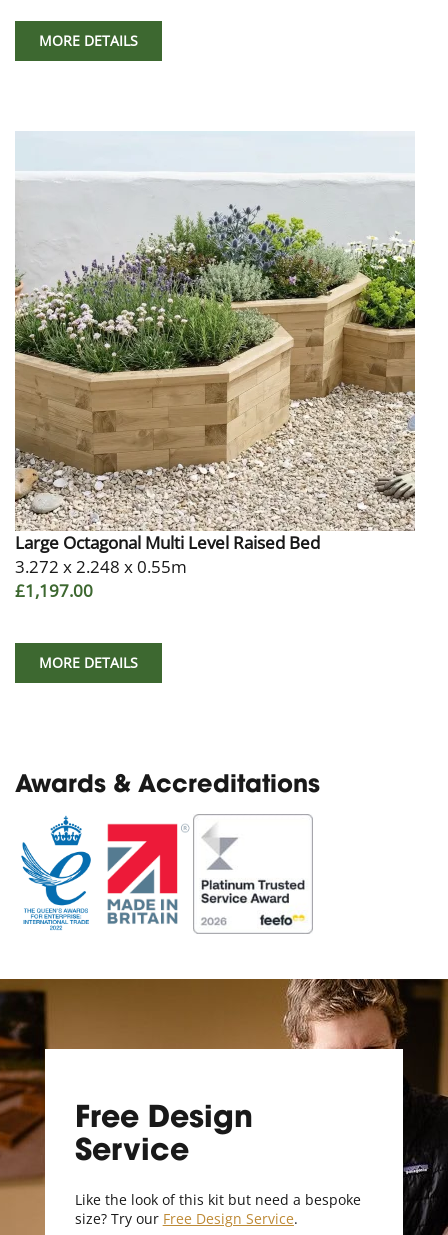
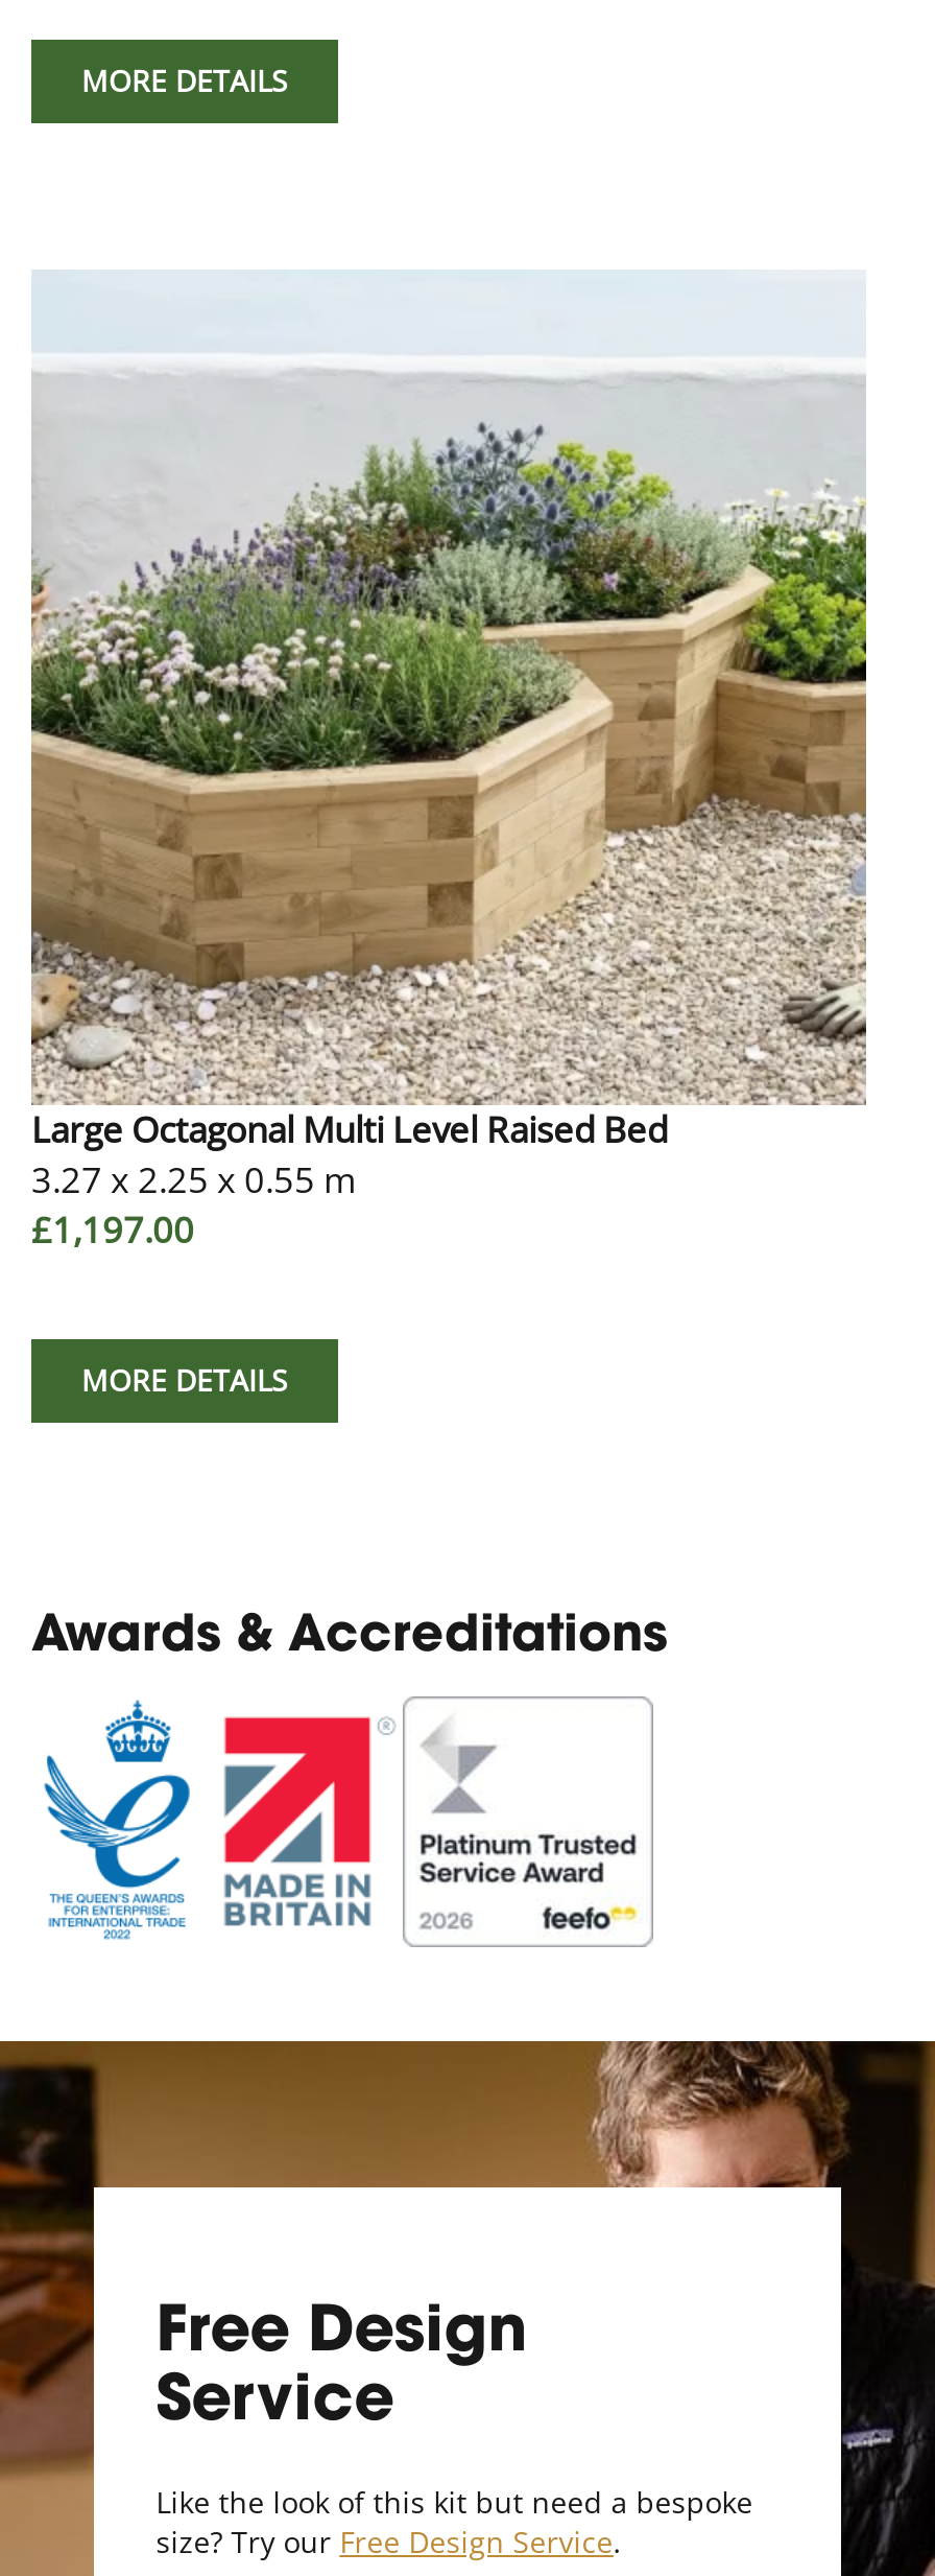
- 3.272 x 2.248 x 0.55m
+ 3.27 x 2.25 x 0.55 m
